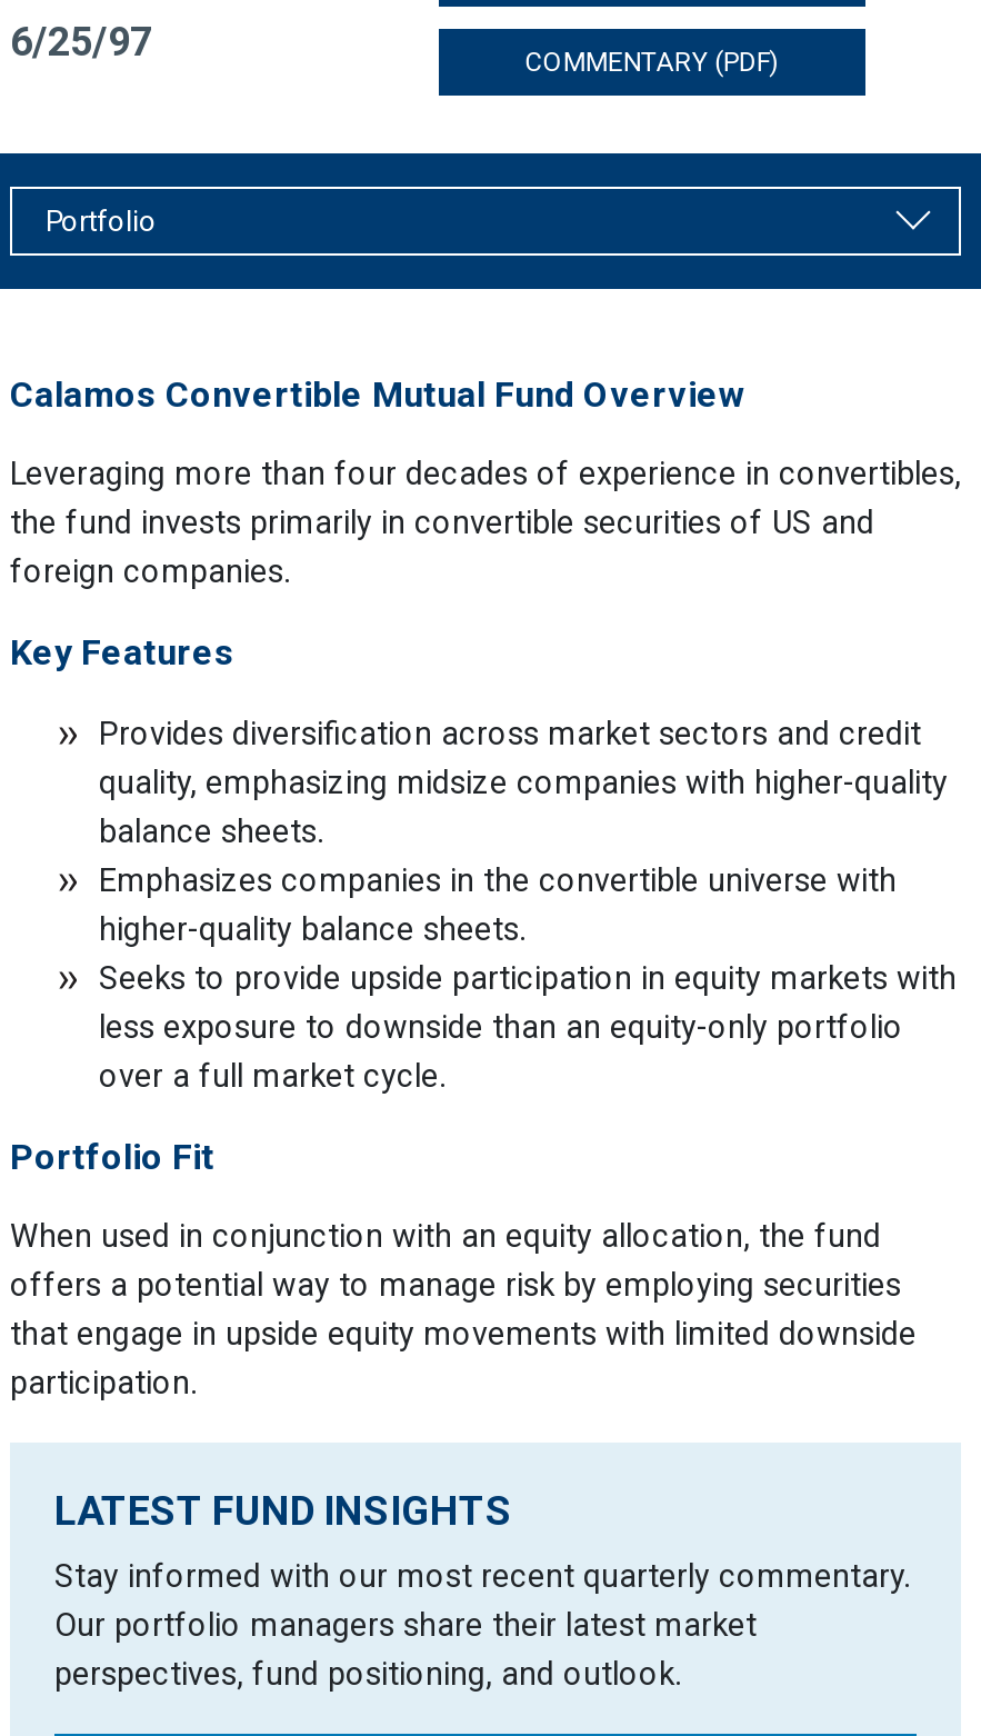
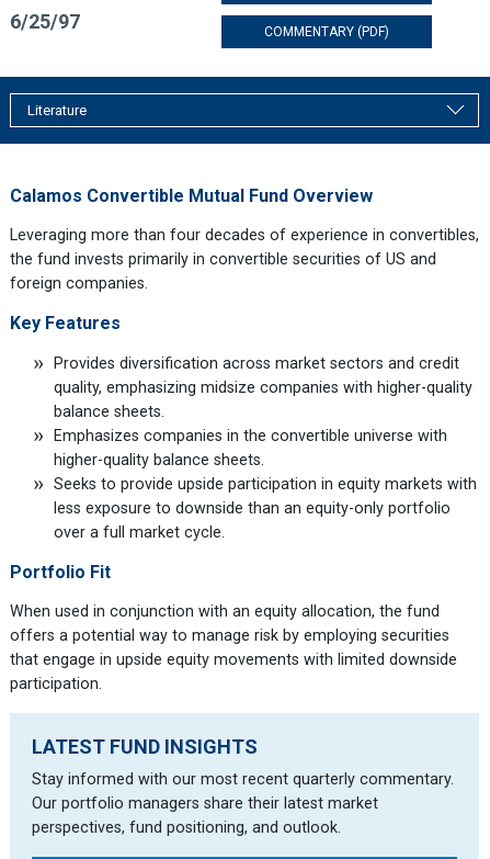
- Portfolio
+ Literature
